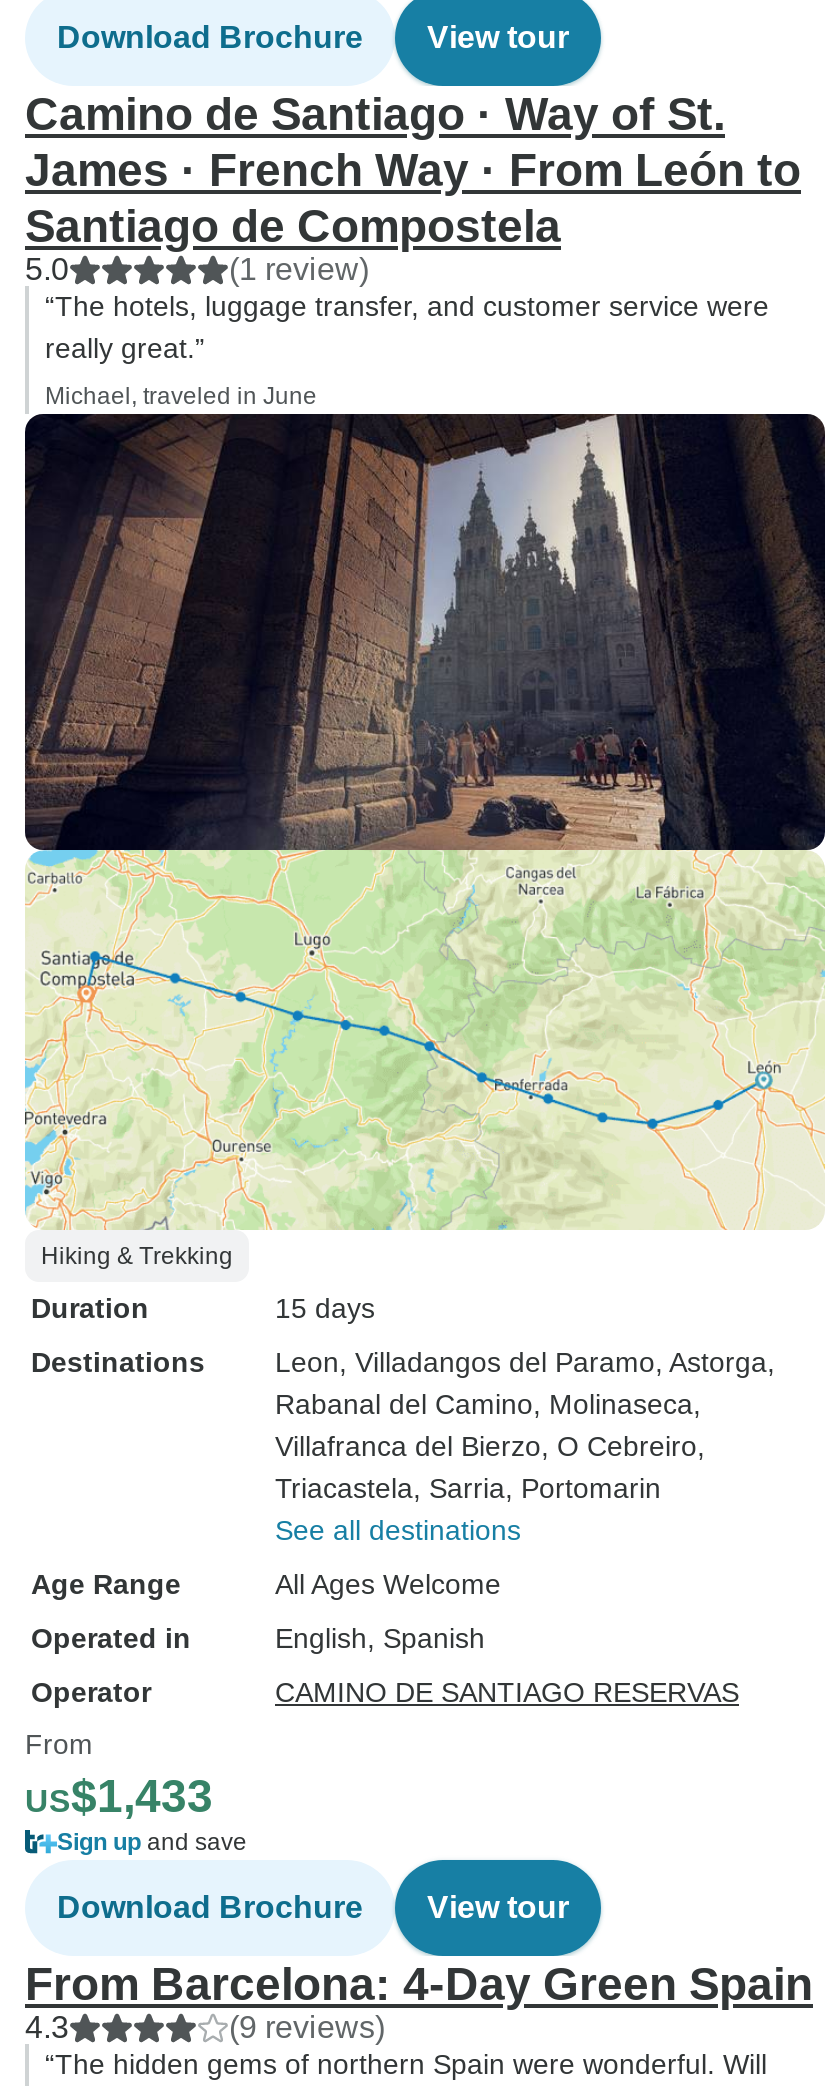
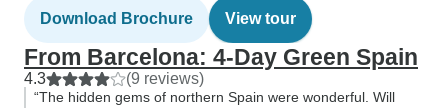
- Camino de Santiago · Way of St.
- James · French Way · From León to
- Santiago de Compostela
- 5.0
- (1 review)
- “The hotels, luggage transfer, and customer service were
- really great.”
- Michael, traveled in June

- [image]
- Hiking & Trekking
- Duration
- 15 days
- Destinations
- Leon, Villadangos del Paramo, Astorga,
- Rabanal del Camino, Molinaseca,
- Villafranca del Bierzo, O Cebreiro,
- Triacastela, Sarria, Portomarin
- See all destinations
- Age Range
- All Ages Welcome
- Operated in
- English, Spanish
- Operator
- CAMINO DE SANTIAGO RESERVAS
- From
- US$1,433
- Sign up and save
- Download Brochure
- View tour
